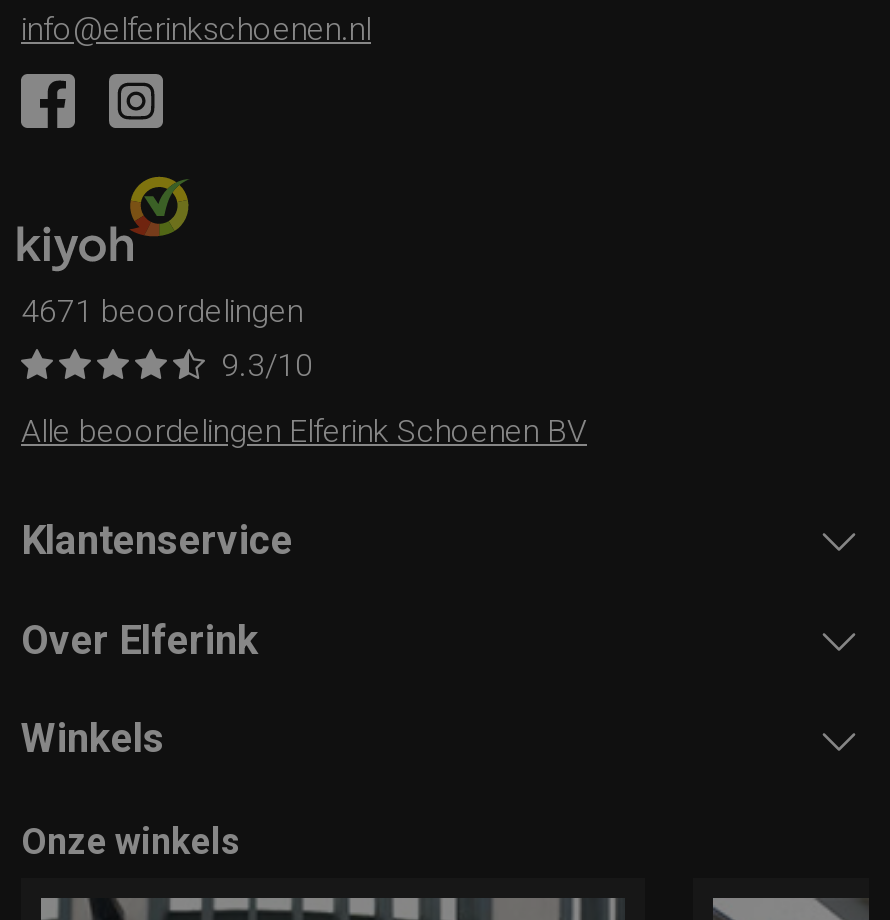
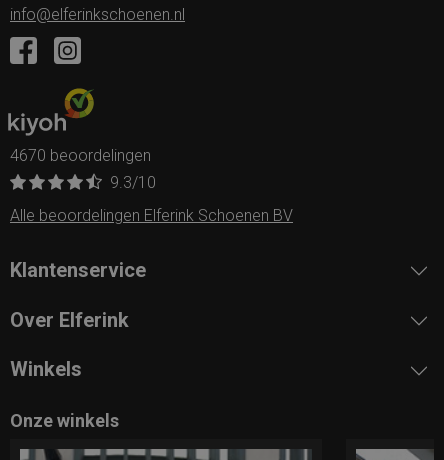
- 4671 beoordelingen
+ 4670 beoordelingen
